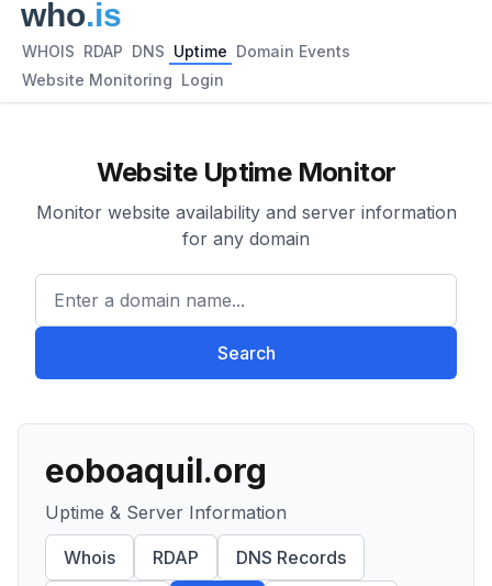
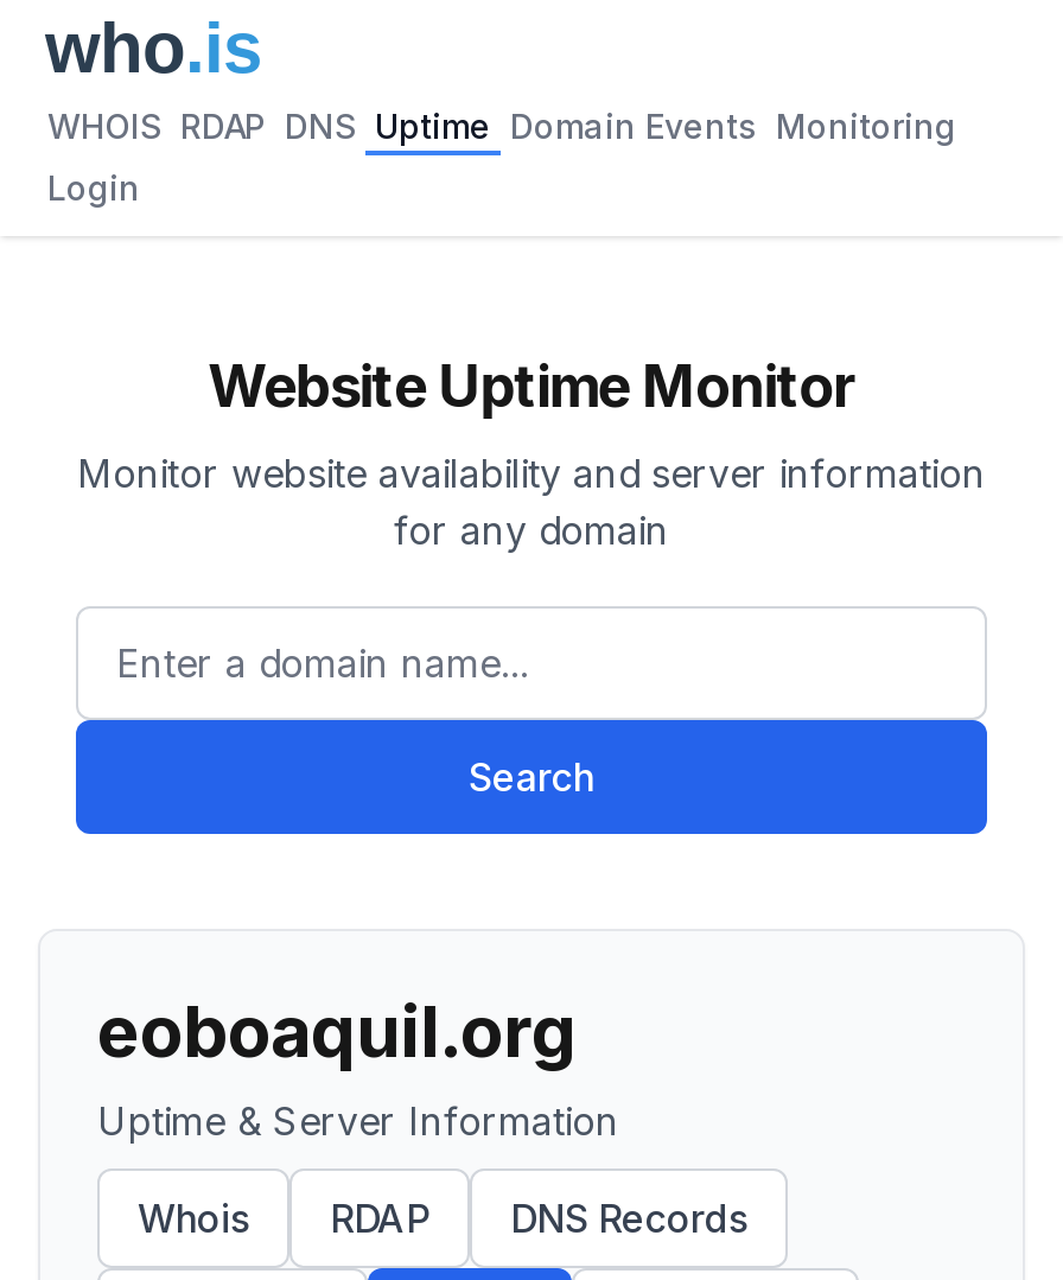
- WHOIS RDAP DNS Uptime Domain Events
+ WHOIS RDAP DNS Uptime Domain Events Monitoring

- Website Monitoring Login
+ Login
